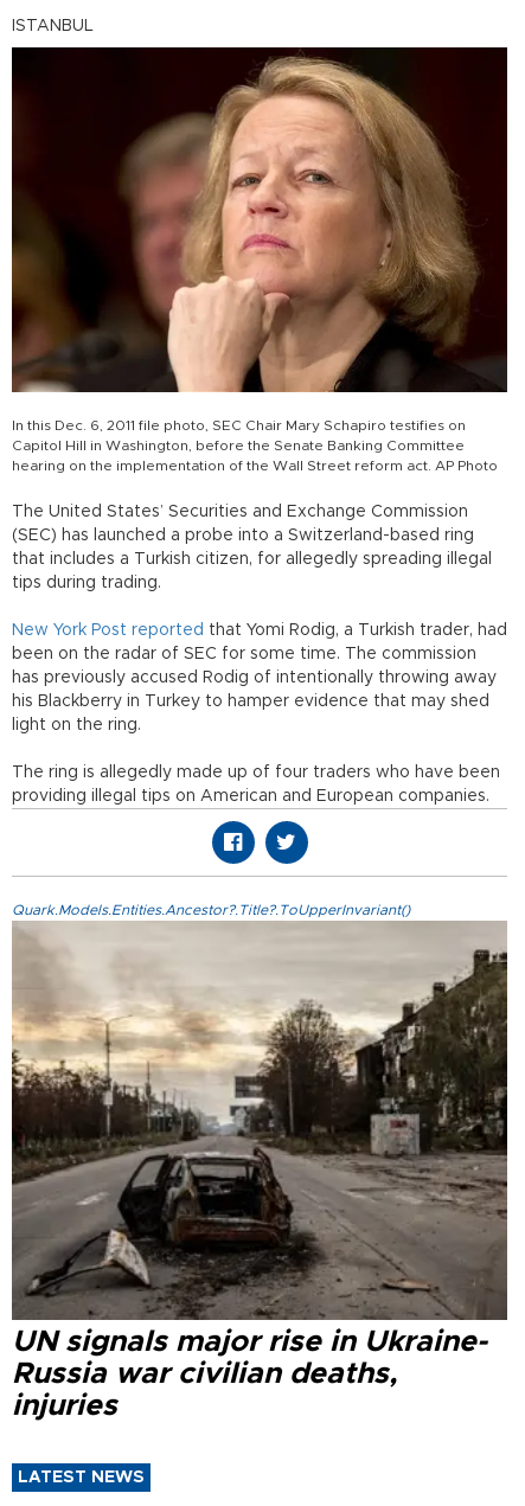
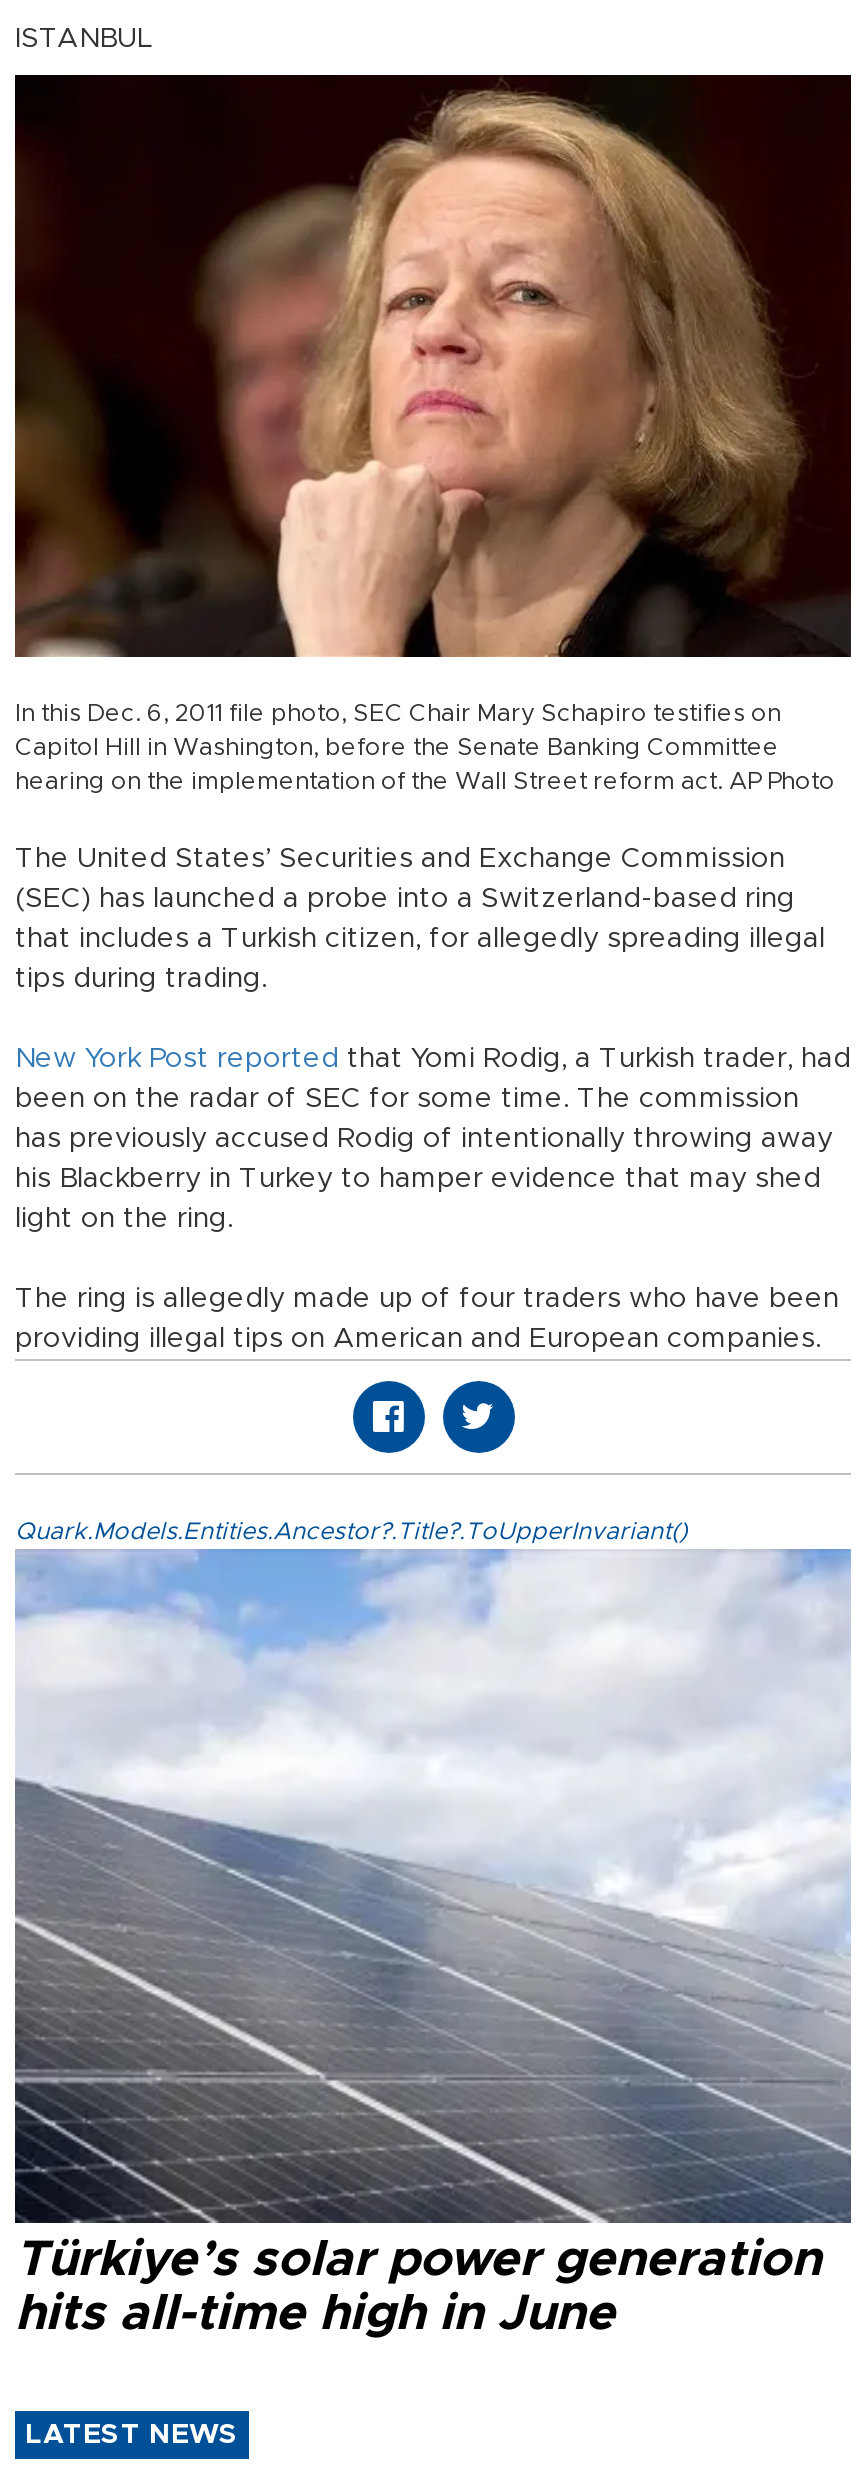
- [image]
- UN signals major rise in Ukraine-
- Russia war civilian deaths,
- injuries
+ [image]
+ Türkiye’s solar power generation
+ hits all-time high in June
